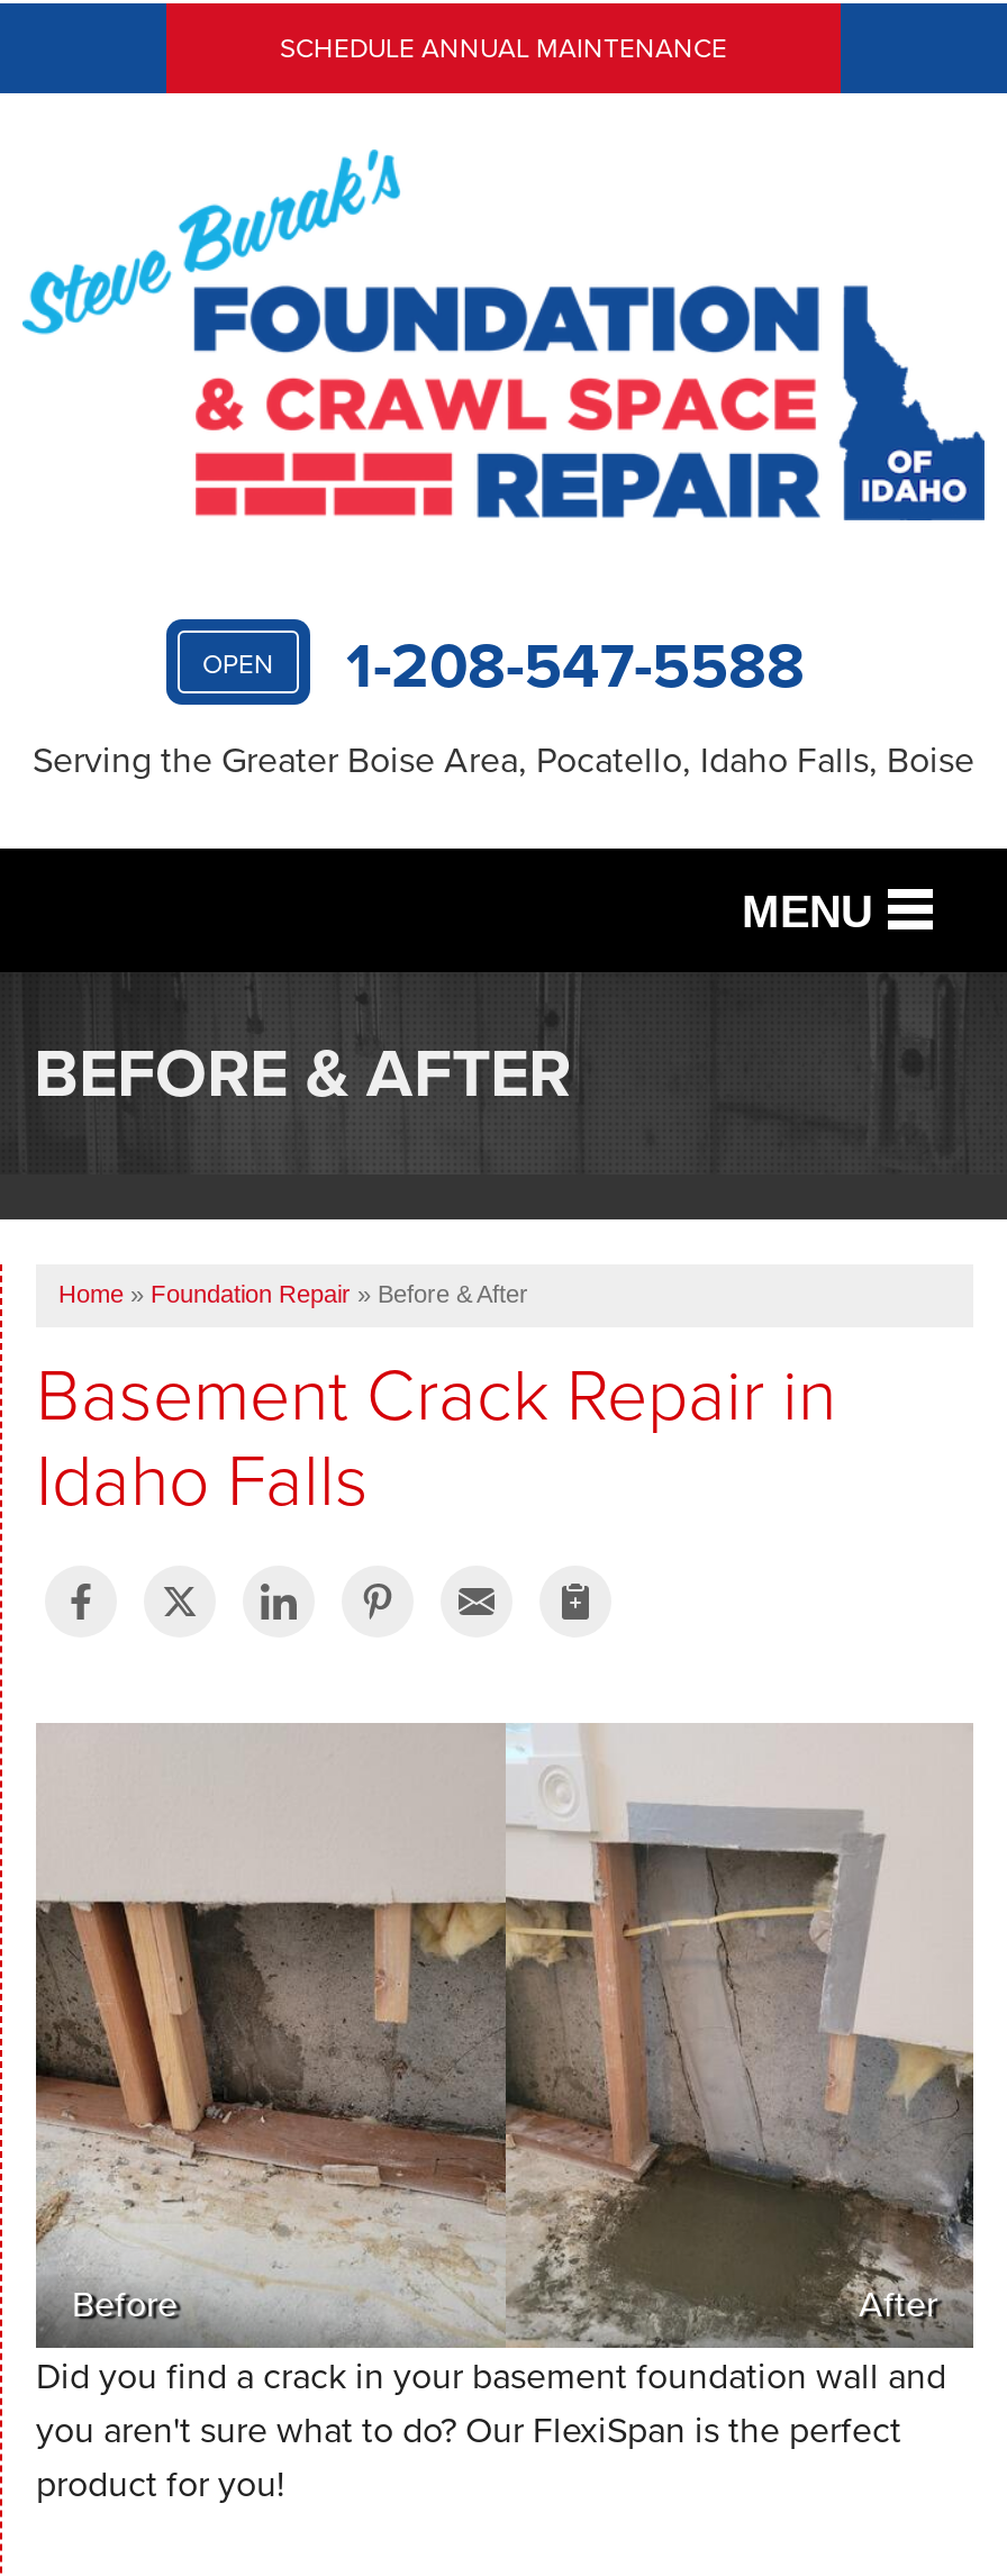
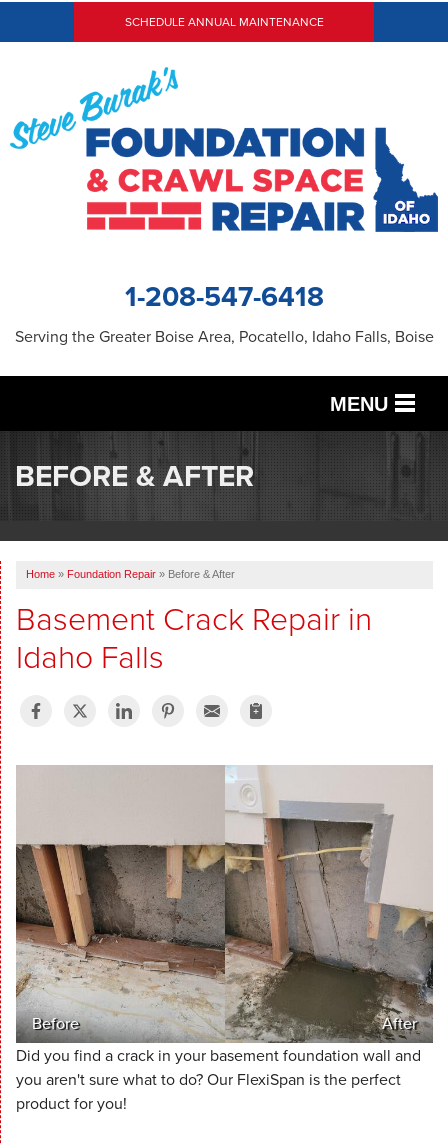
- OPEN
- 1-208-547-5588
+ 1-208-547-6418
